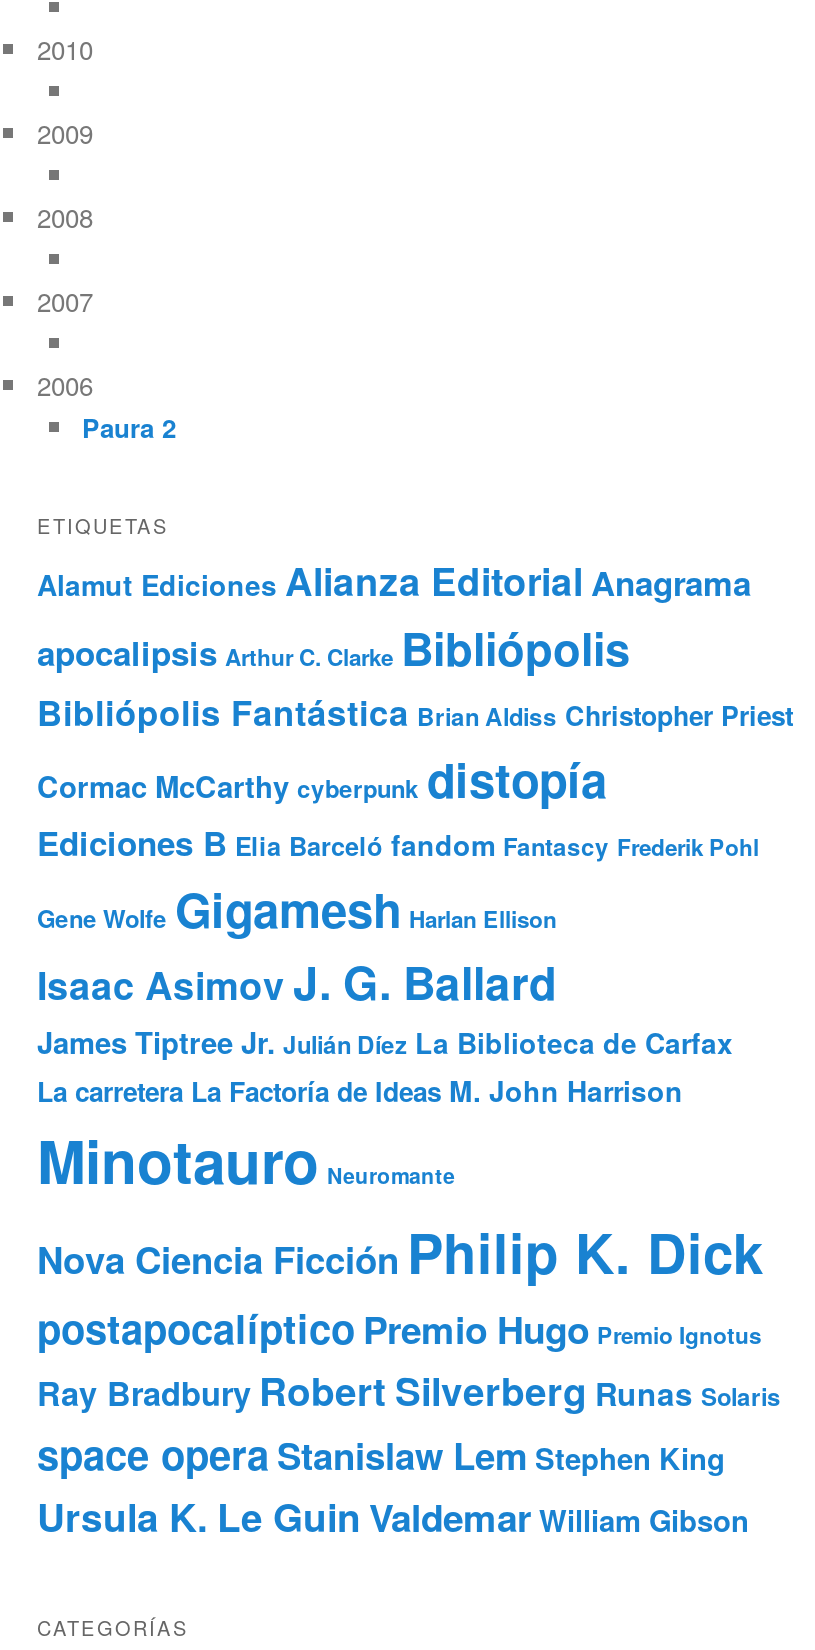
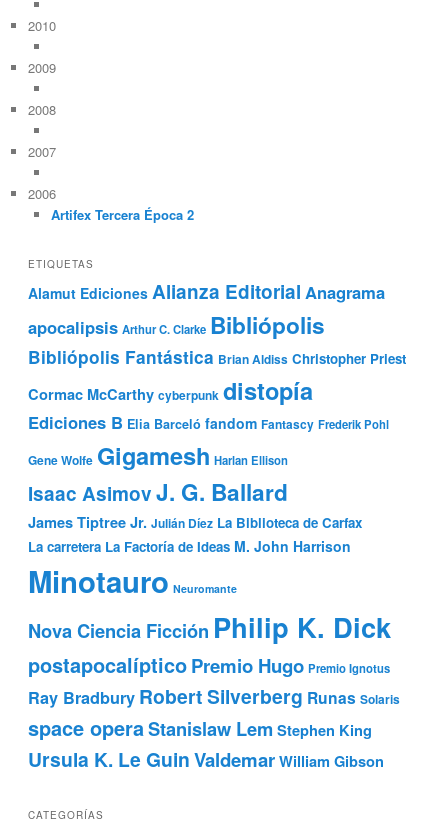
- Paura 2
+ Artifex Tercera Época 2
